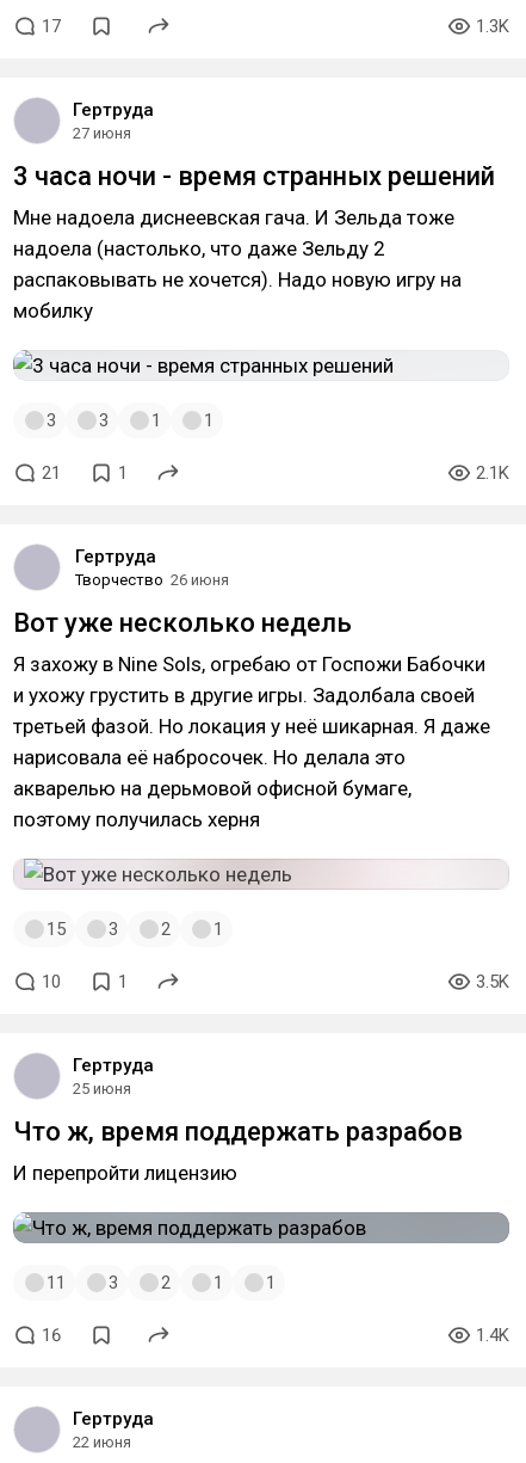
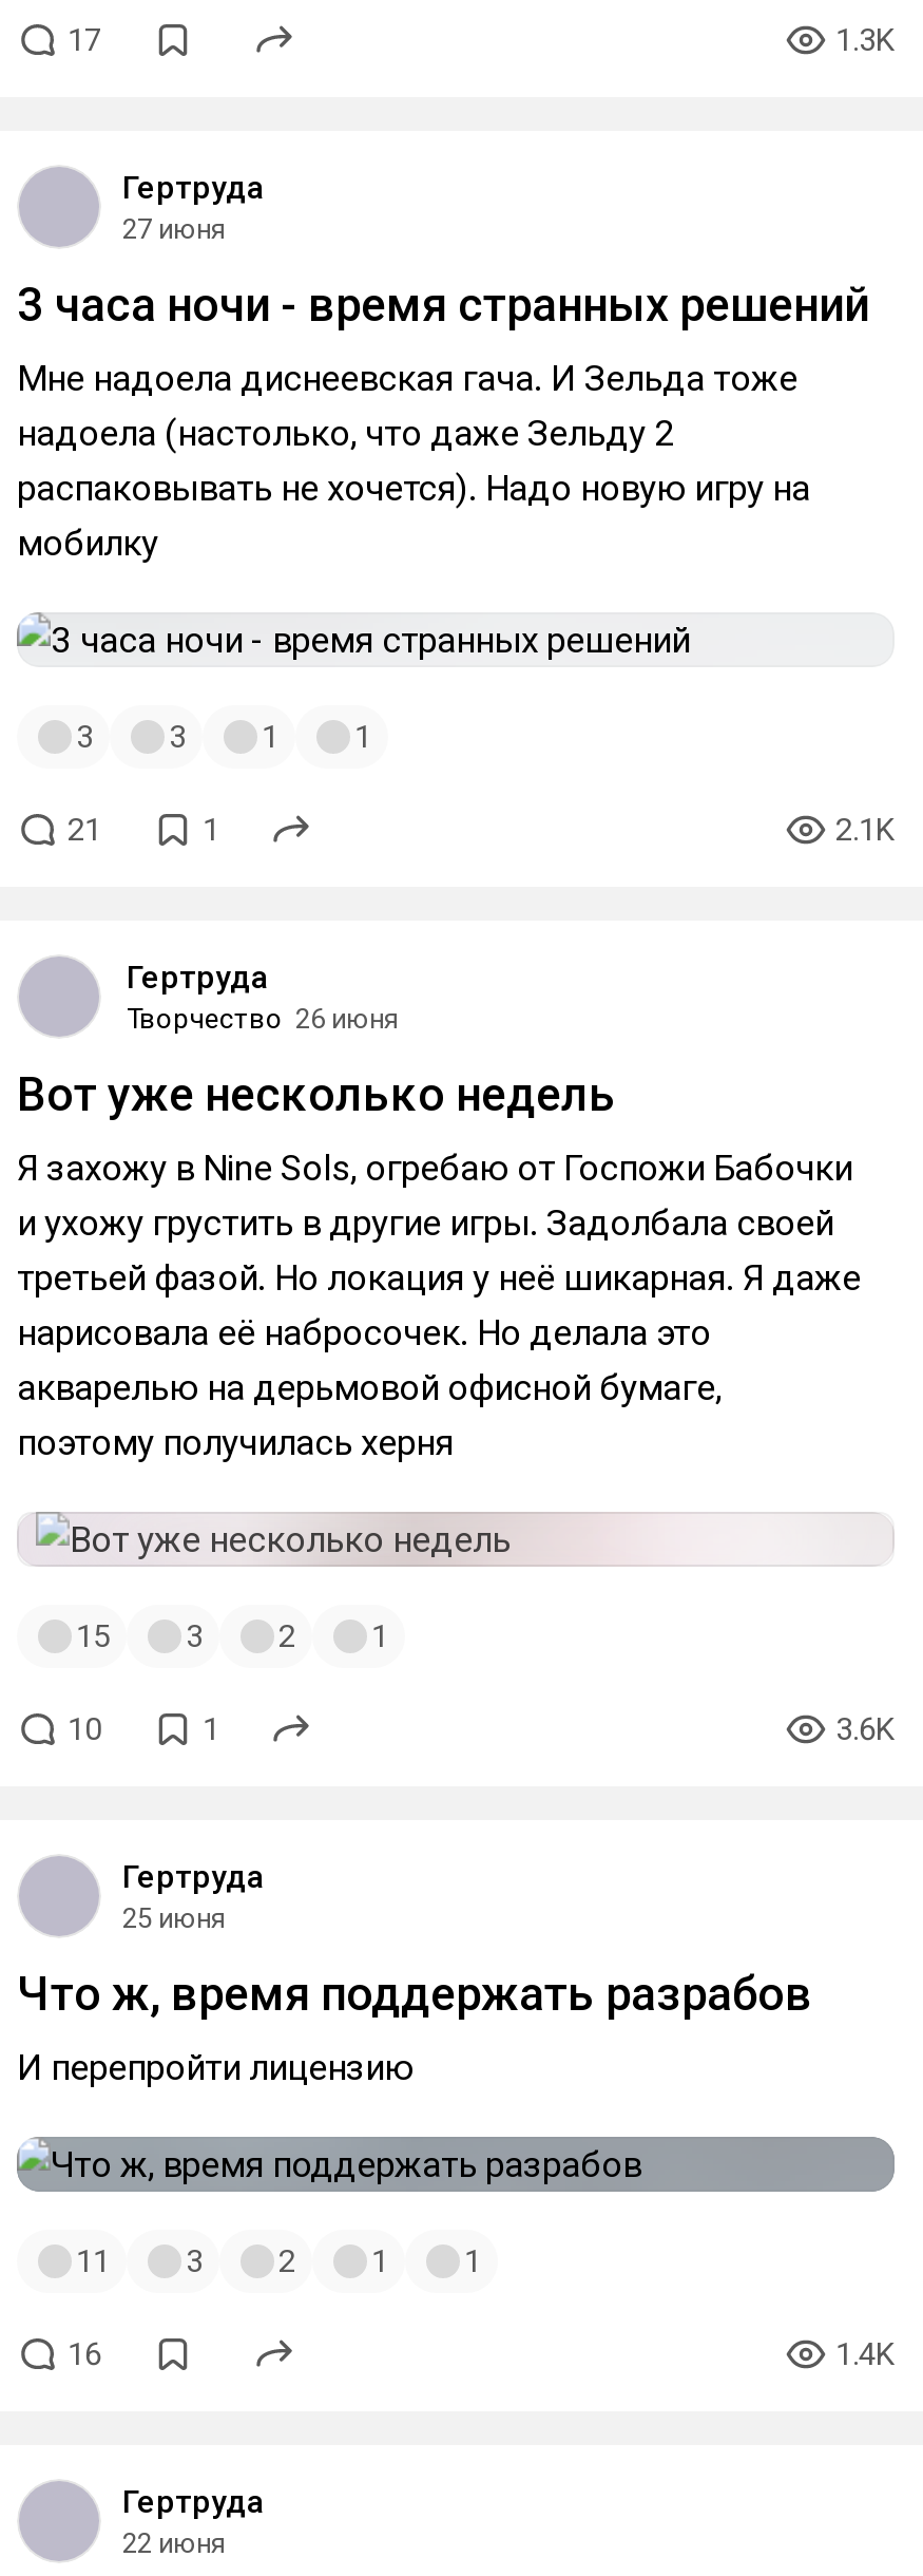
- 3.5K
+ 3.6K
